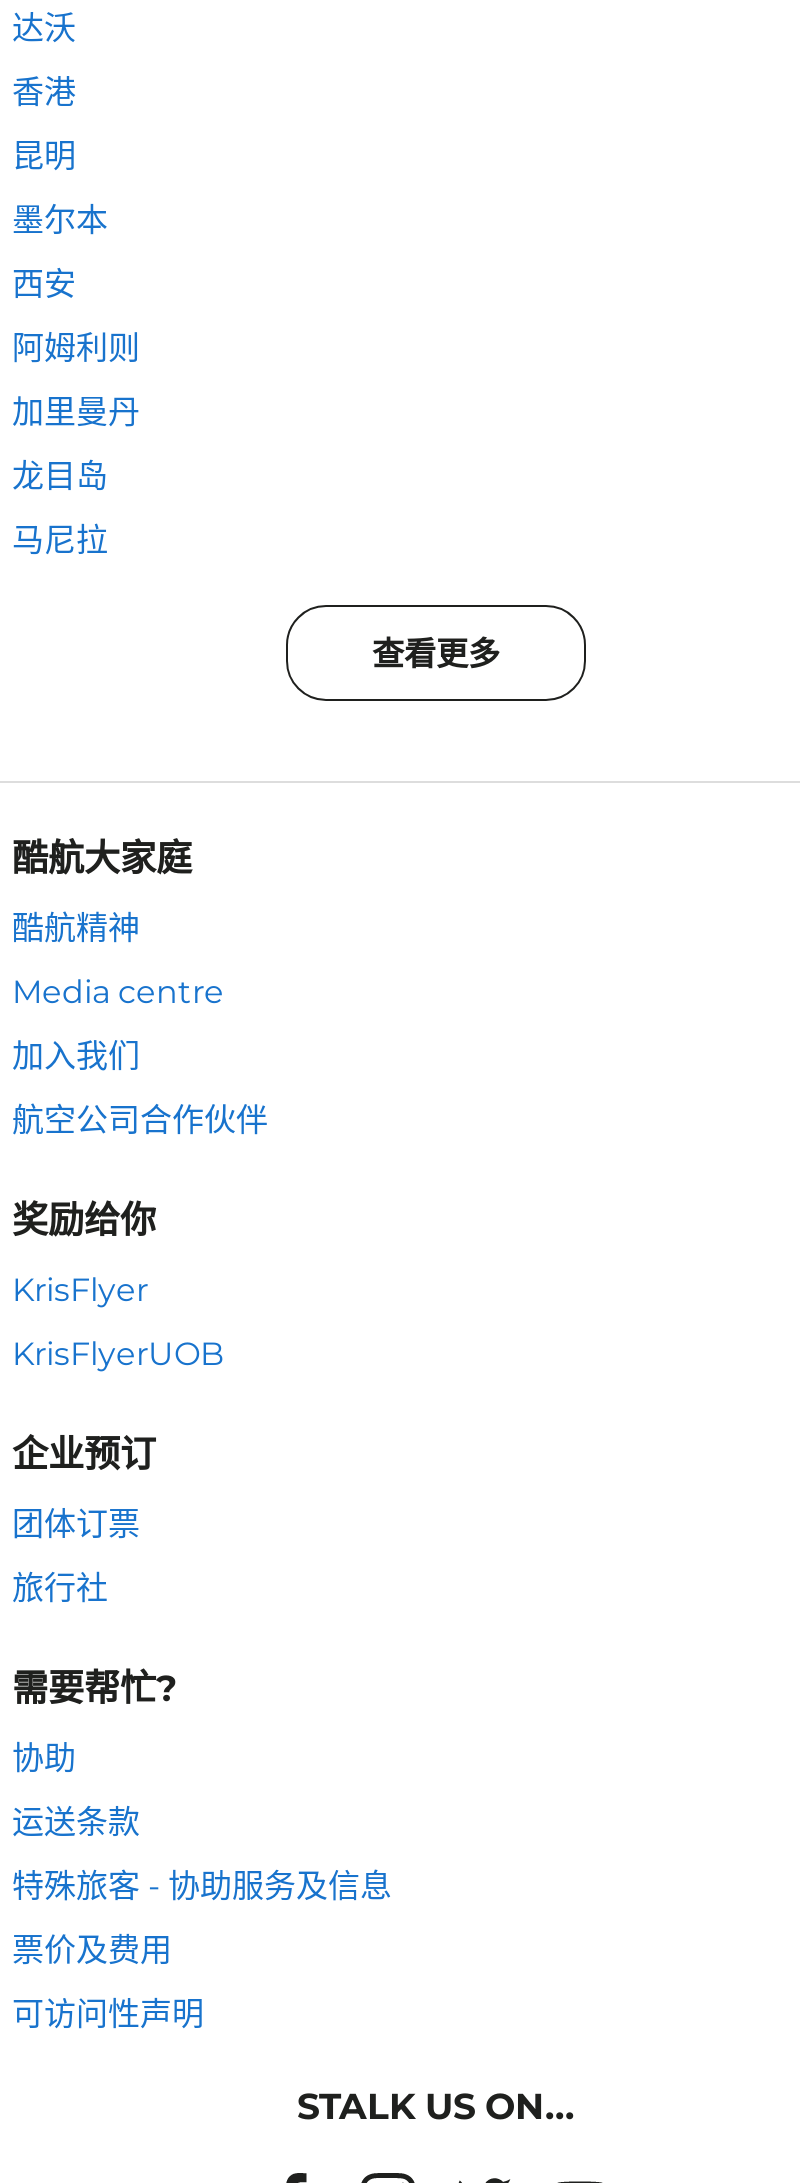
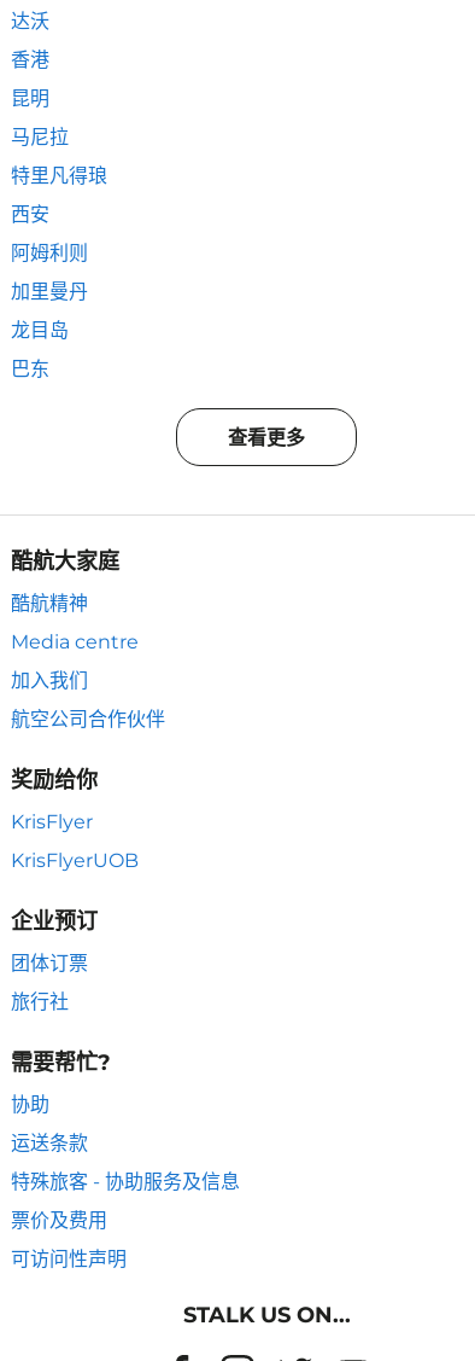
- 墨尔本
+ 马尼拉
+ 特里凡得琅

- 马尼拉
+ 巴东
